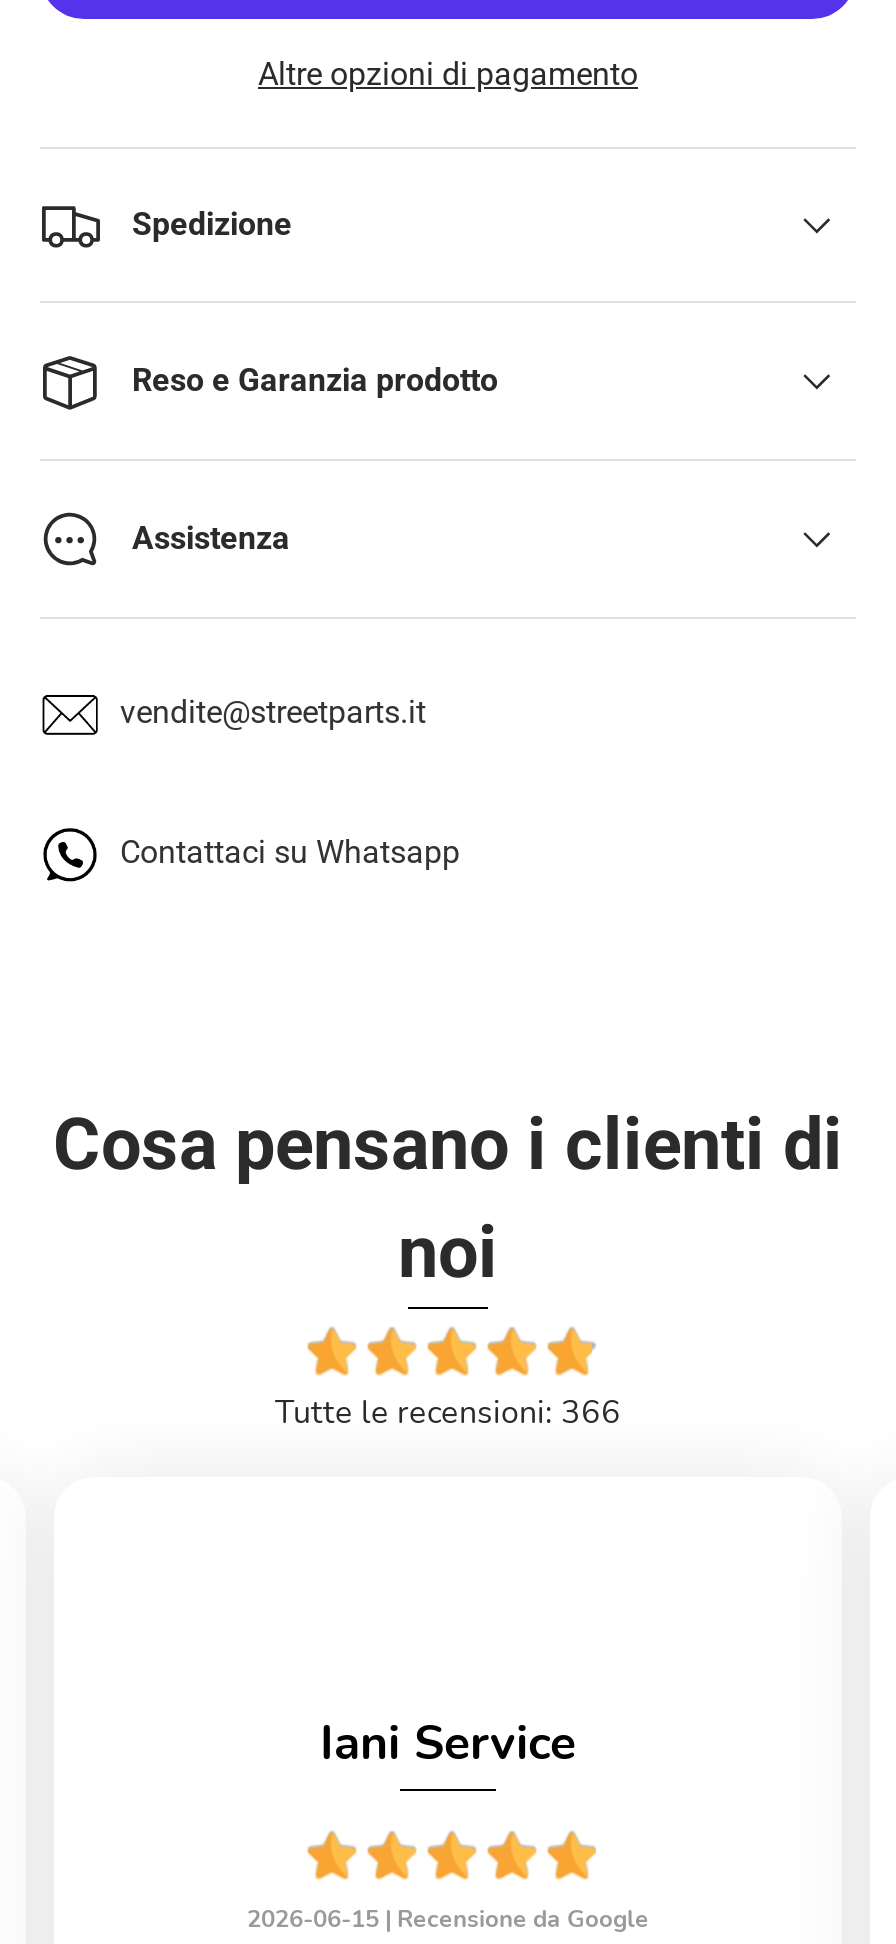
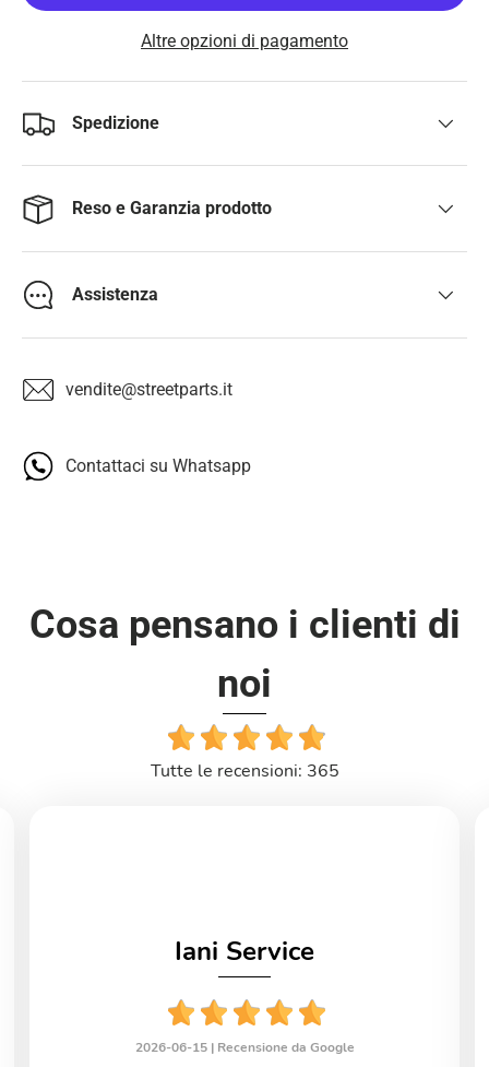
- Tutte le recensioni: 366
+ Tutte le recensioni: 365
